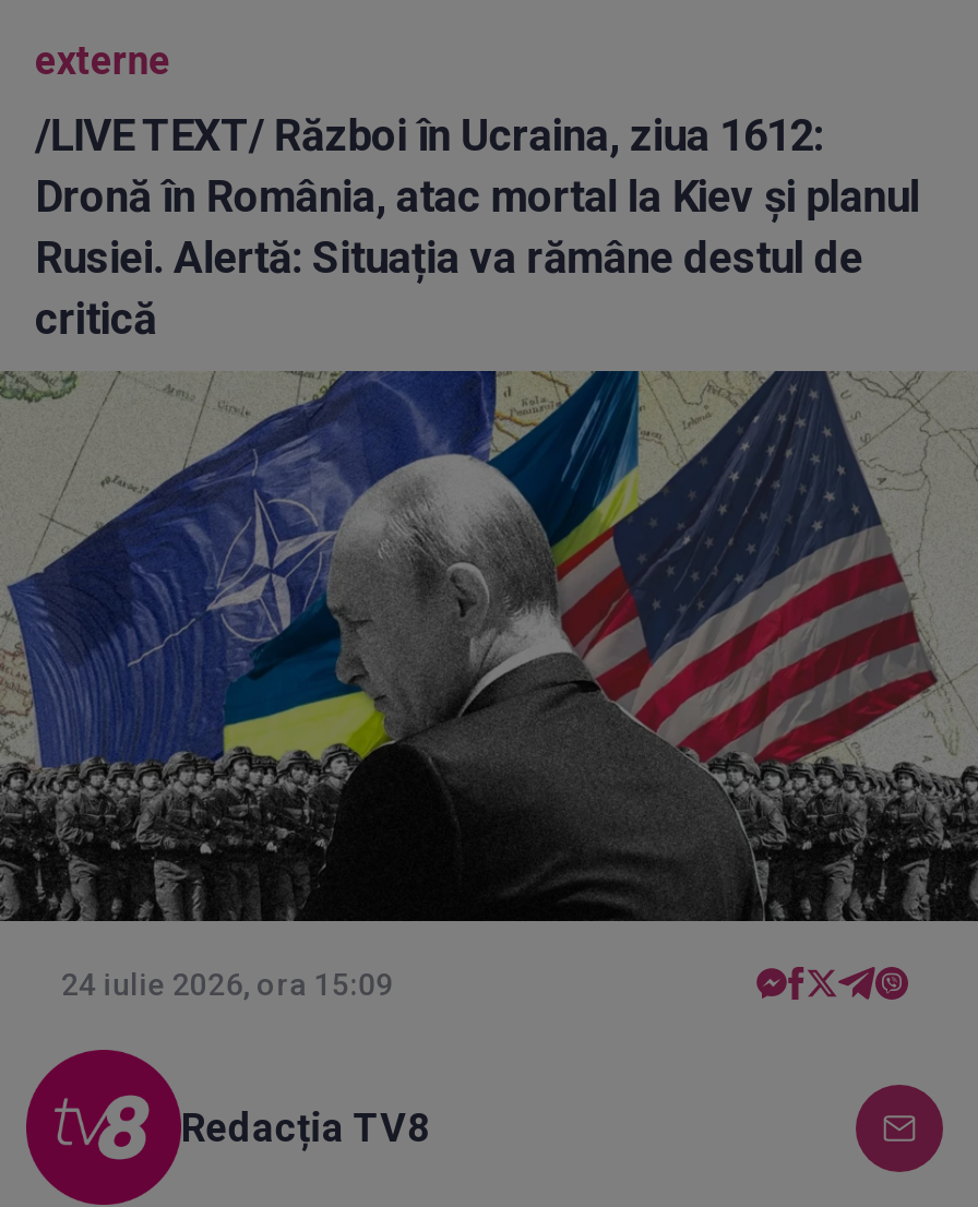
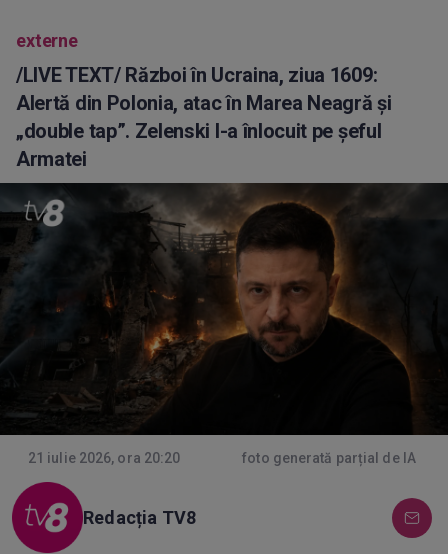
- /LIVE TEXT/ Război în Ucraina, ziua 1612:
- Dronă în România, atac mortal la Kiev și planul
- Rusiei. Alertă: Situația va rămâne destul de
- critică
+ /LIVE TEXT/ Război în Ucraina, ziua 1609:
+ Alertă din Polonia, atac în Marea Neagră și
+ „double tap”. Zelenski l-a înlocuit pe șeful
+ Armatei

- [image]
- 24 iulie 2026, ora 15:09
+ [image]
+ 21 iulie 2026, ora 20:20
+ foto generată parțial de IA
